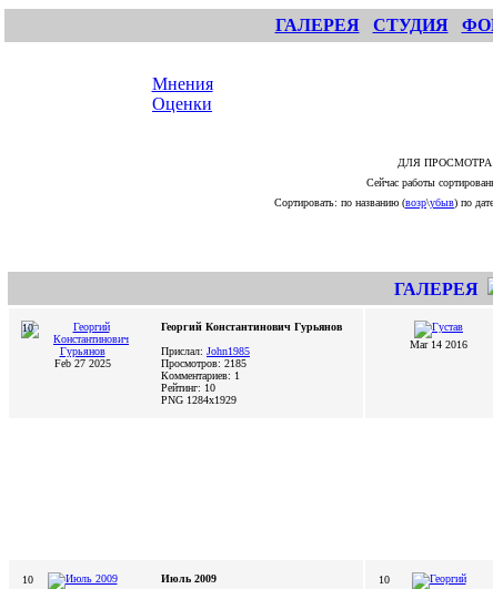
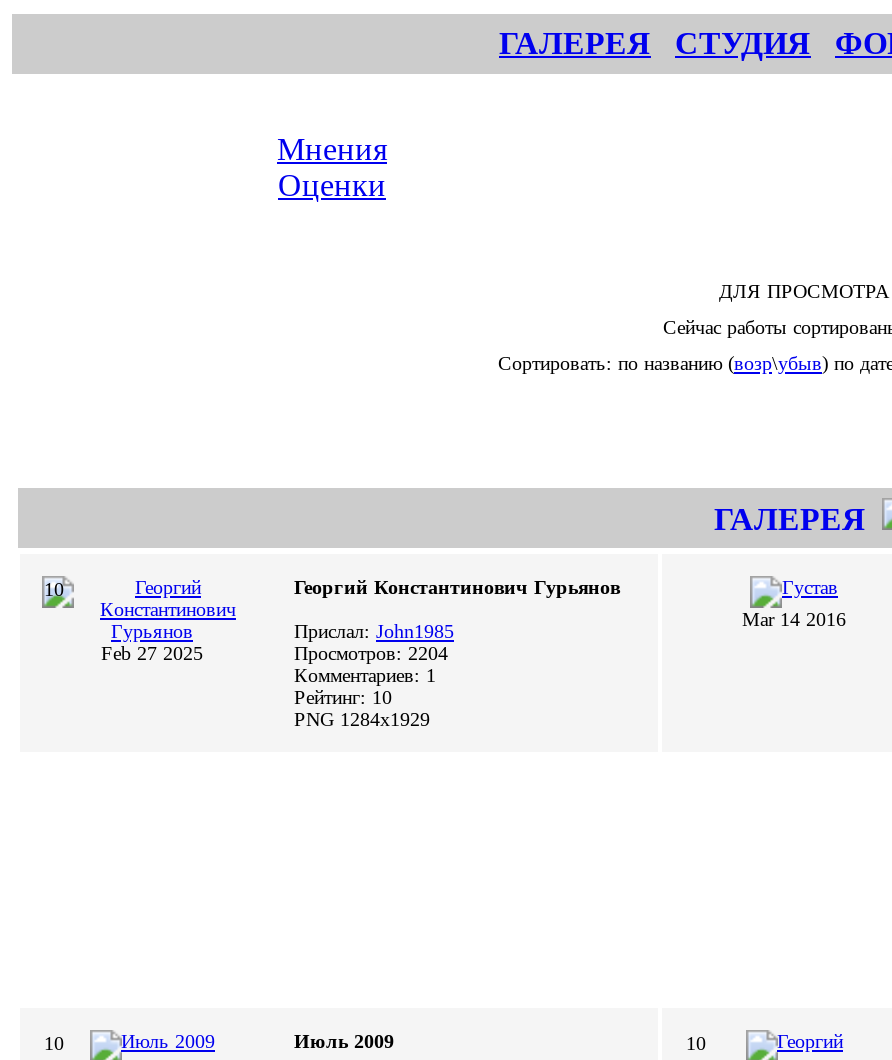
- Просмотров: 2185
+ Просмотров: 2204
